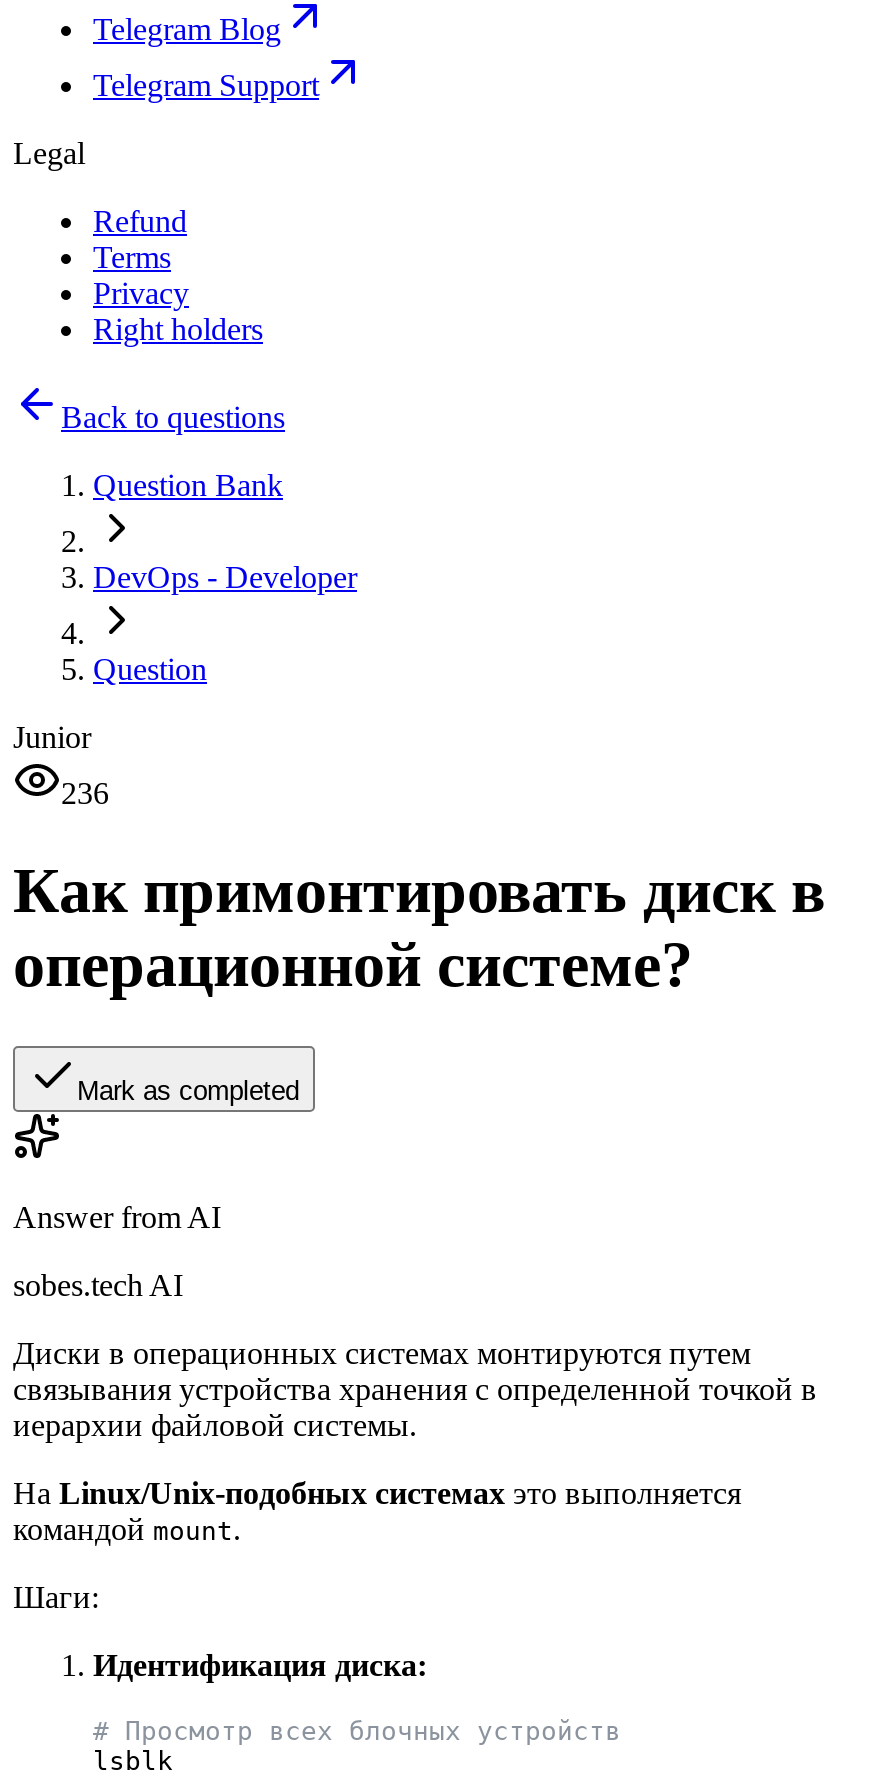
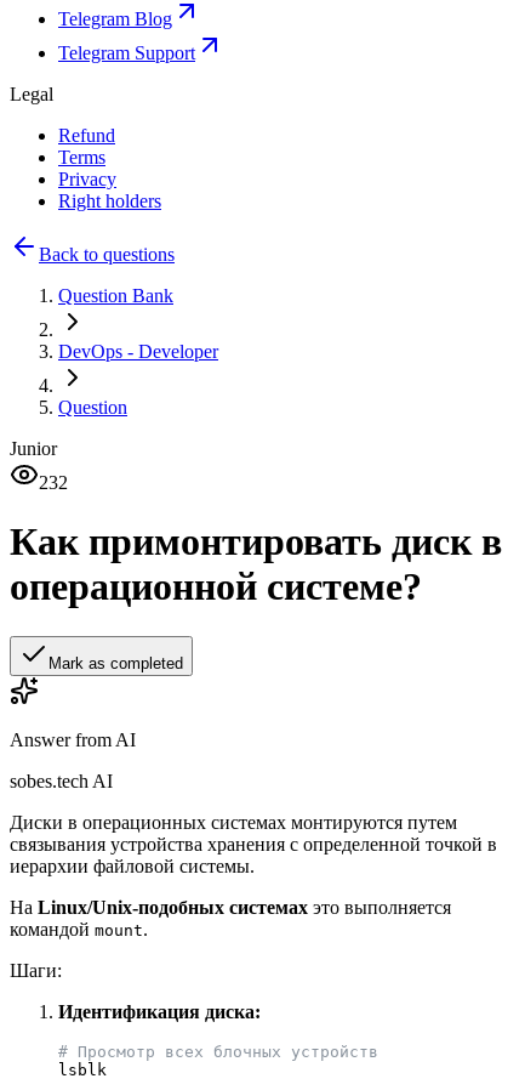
- 236
+ 232
